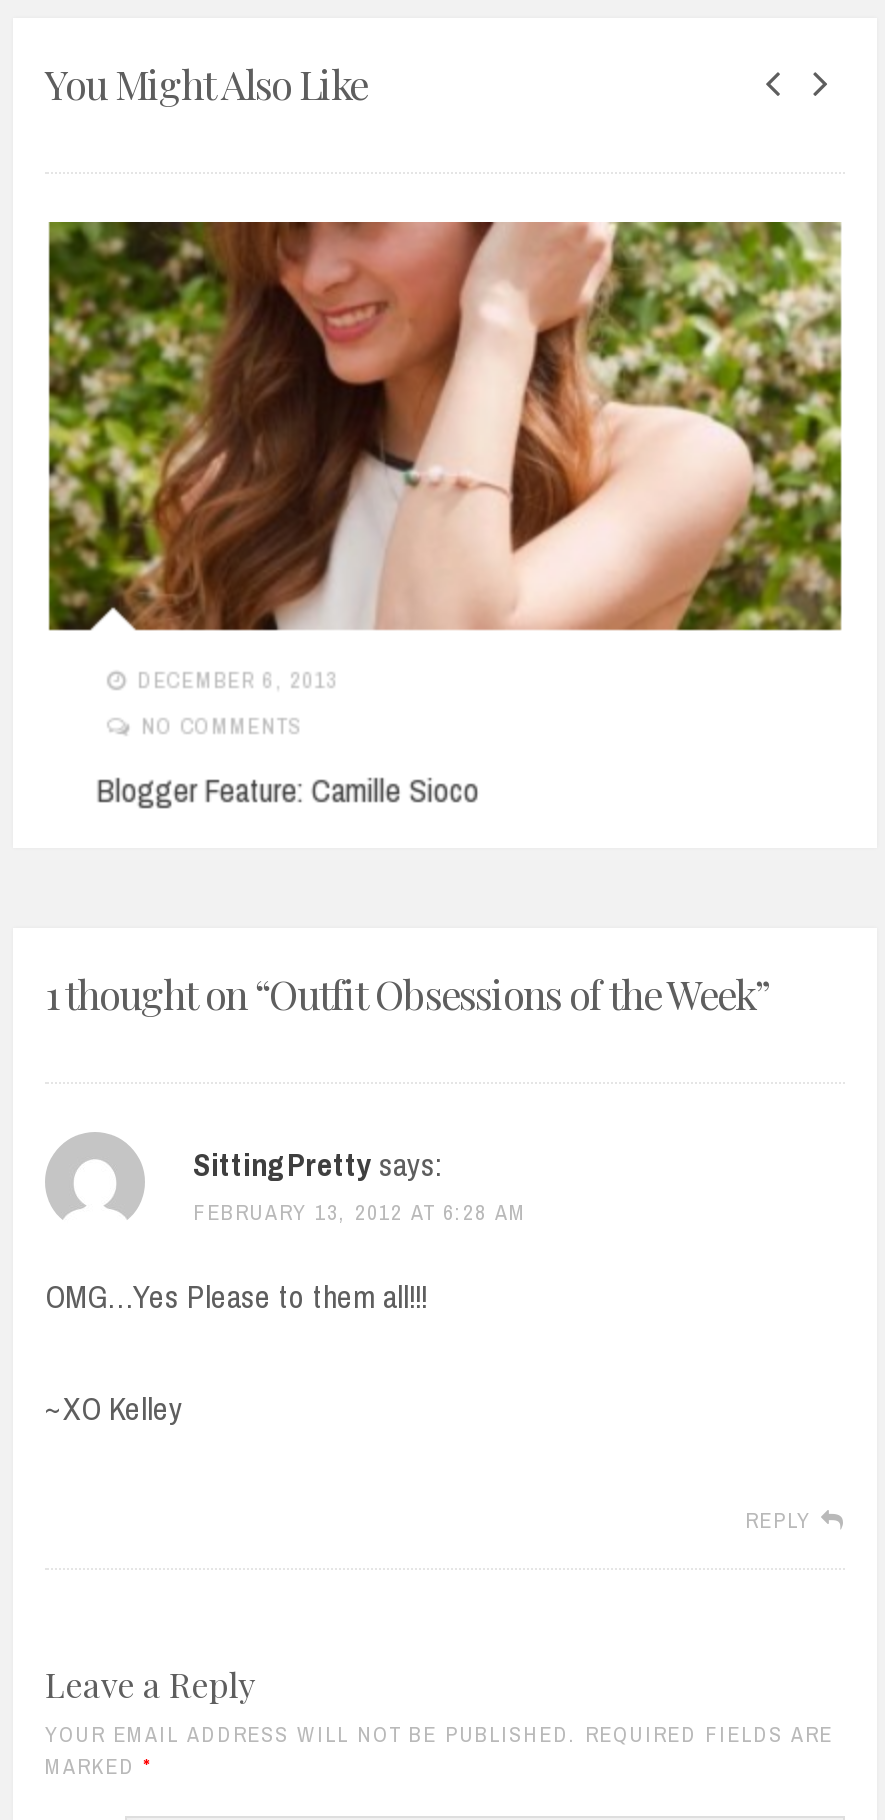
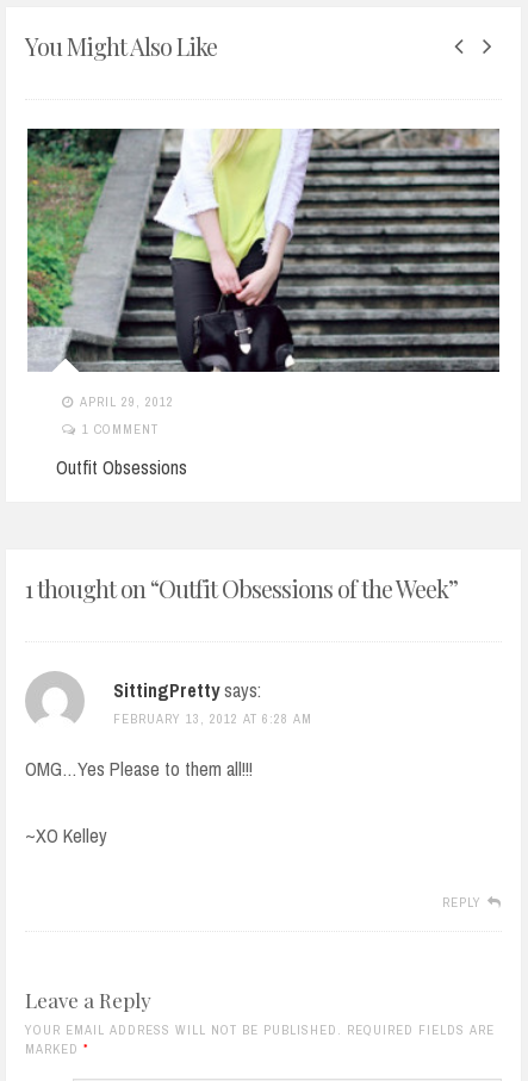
- [image]
- DECEMBER 6, 2013
+ [image]
+ APRIL 29, 2012

- NO COMMENTS
+ 1 COMMENT

- Blogger Feature: Camille Sioco
+ Outfit Obsessions
